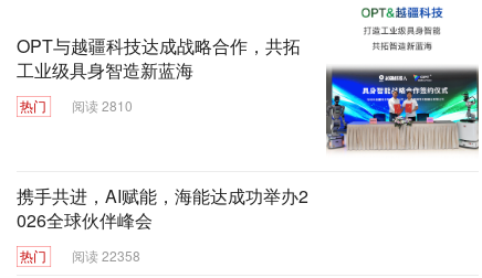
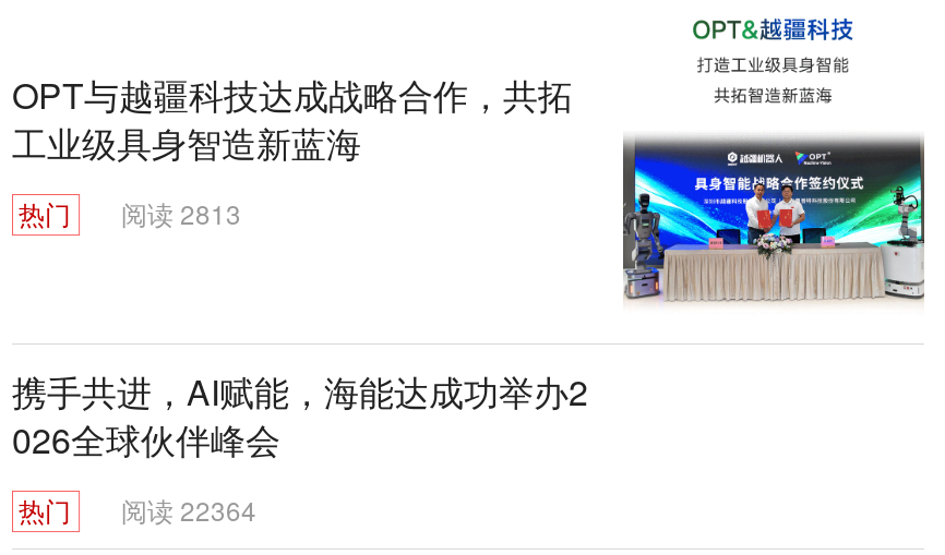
- 阅读 2810
+ 阅读 2813

- 阅读 22358
+ 阅读 22364
